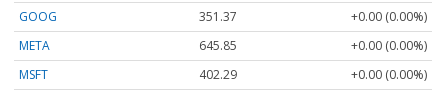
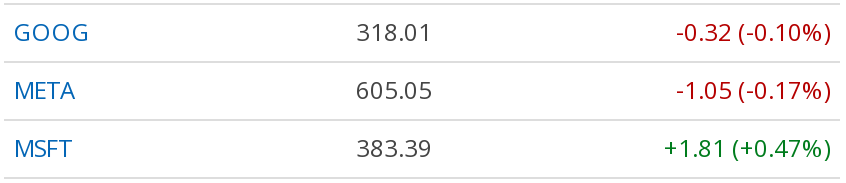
- 351.37
+ 318.01

- +0.00 (0.00%)
+ -0.32 (-0.10%)

- 645.85
+ 605.05

- +0.00 (0.00%)
+ -1.05 (-0.17%)

- 402.29
+ 383.39

- +0.00 (0.00%)
+ +1.81 (+0.47%)
